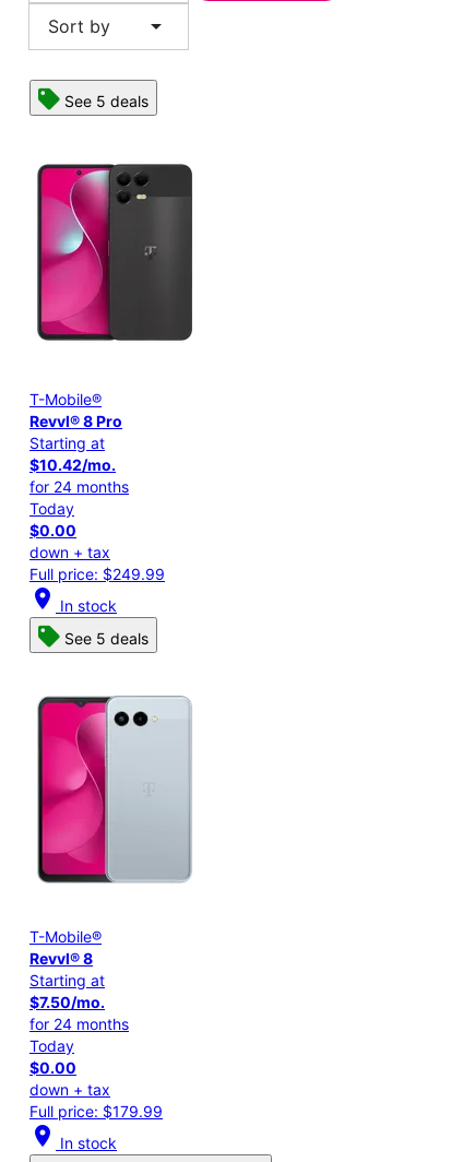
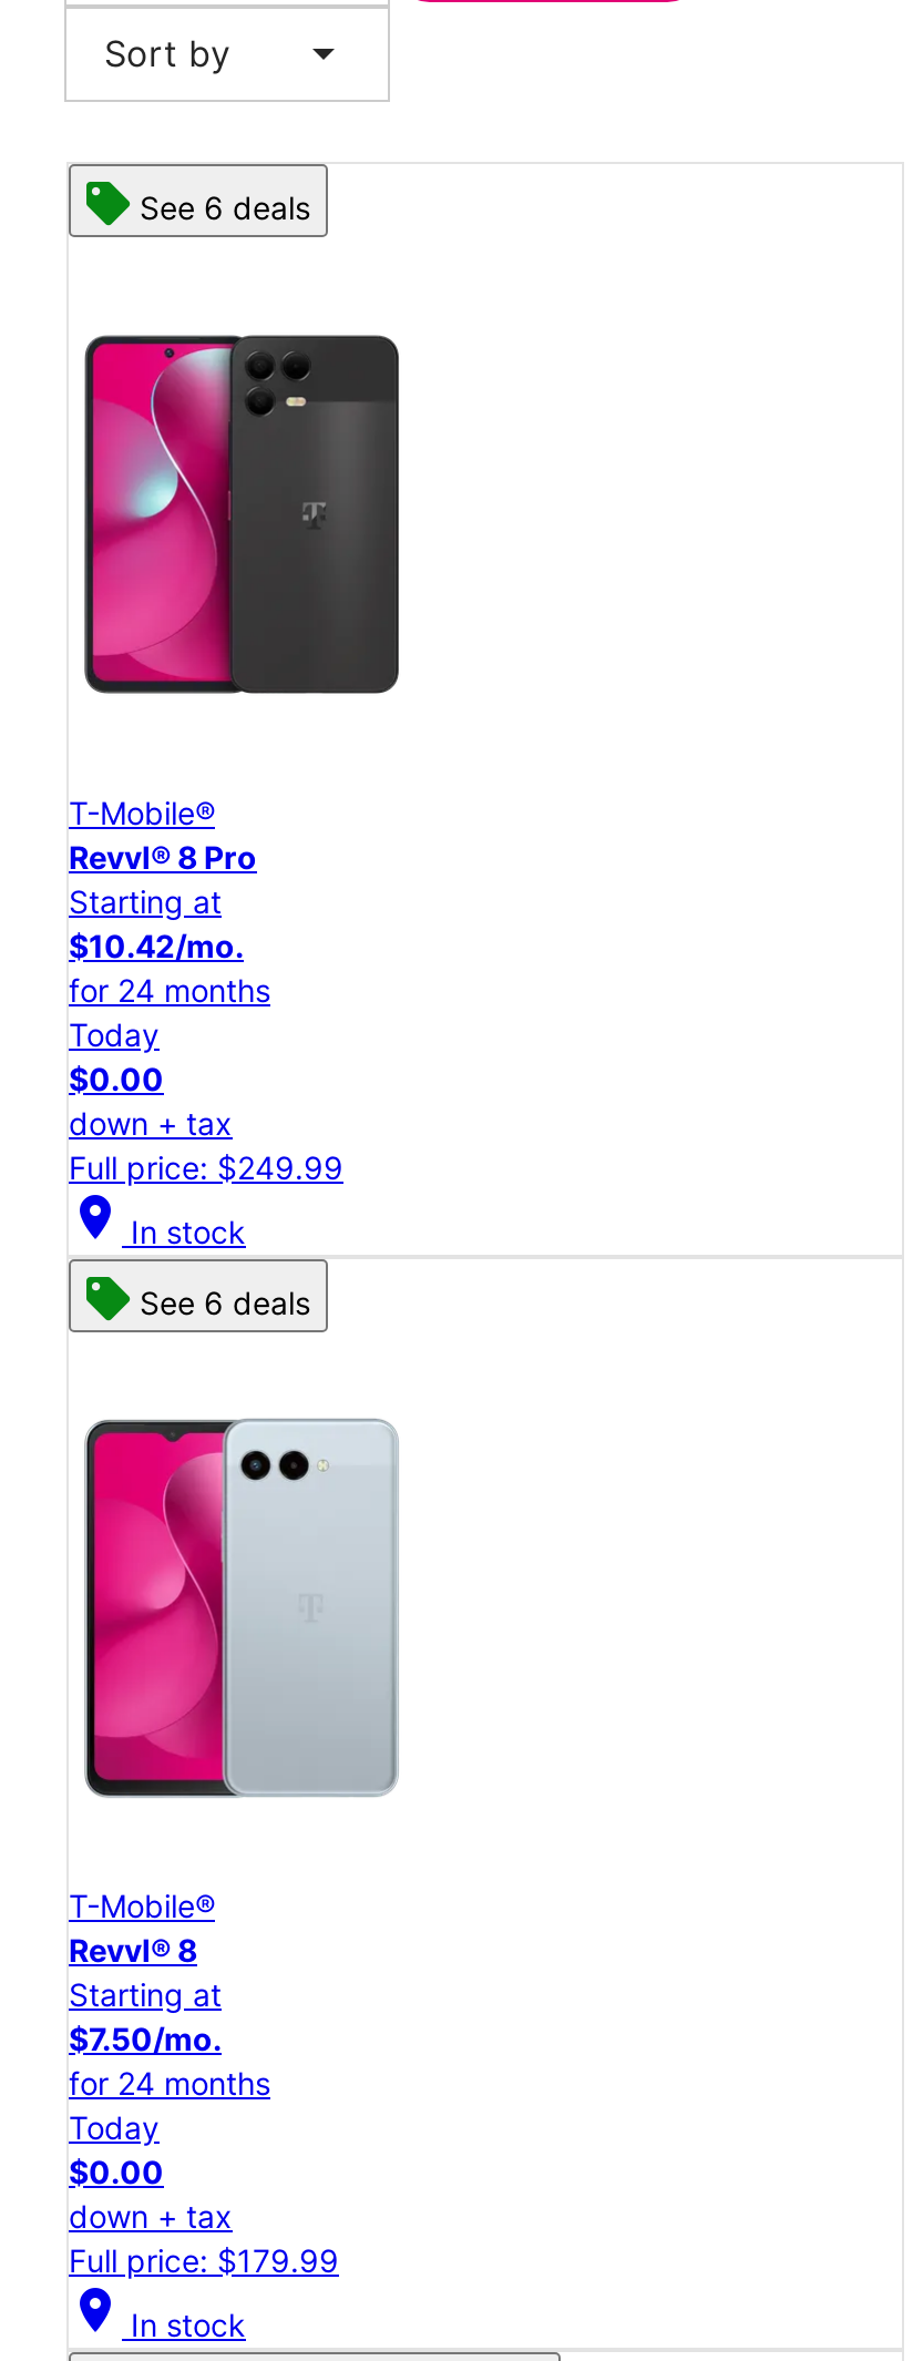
- See 5 deals
+ See 6 deals

- See 5 deals
+ See 6 deals
